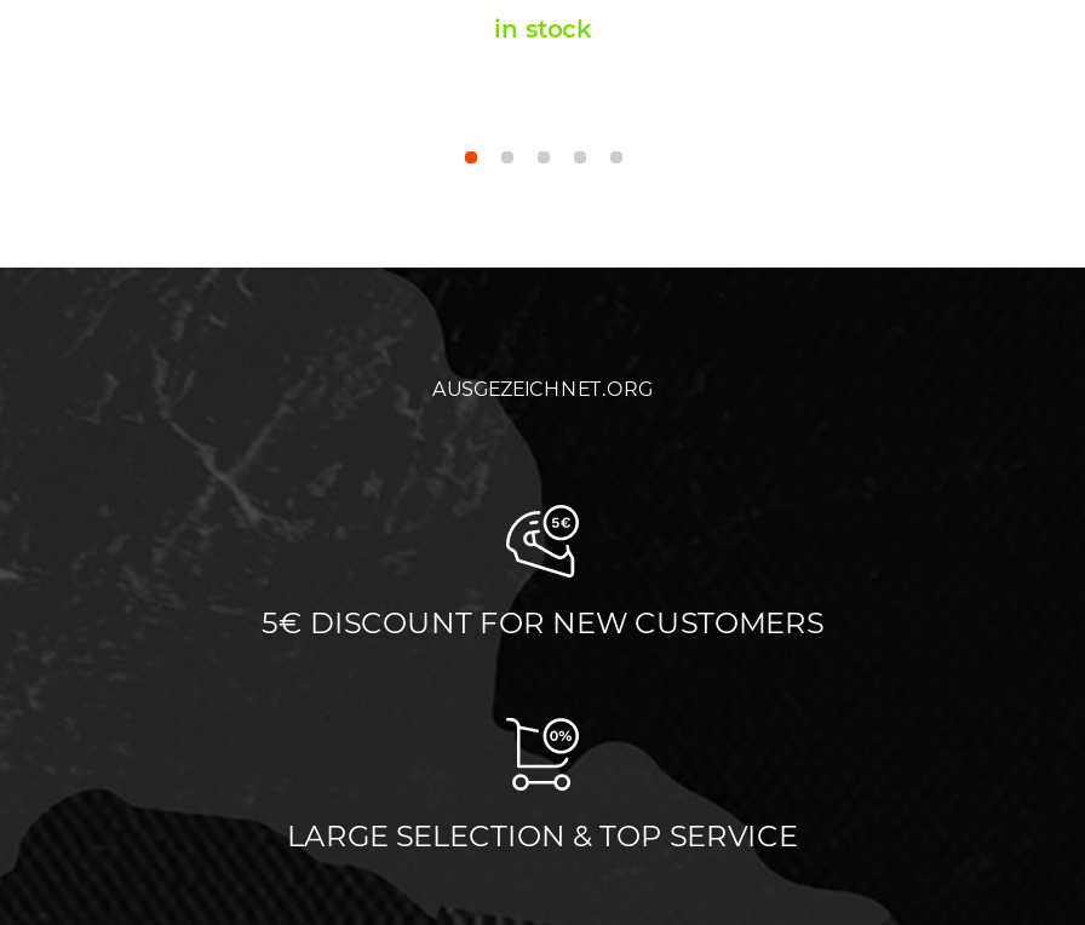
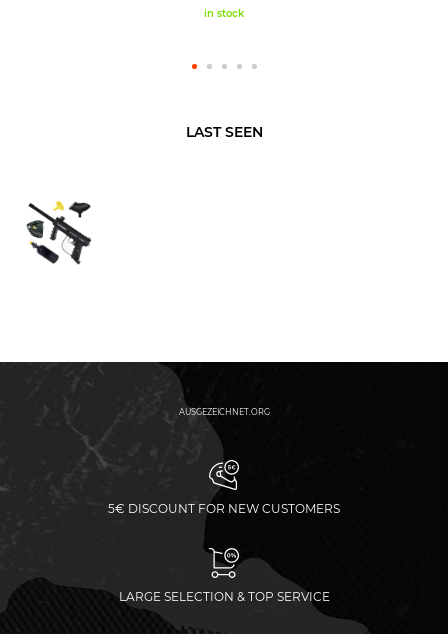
+ [image]

+ LAST SEEN
